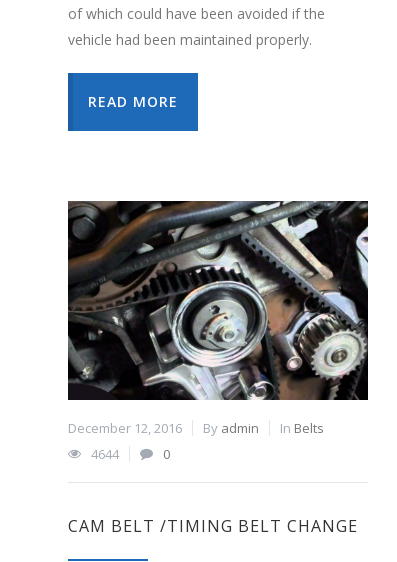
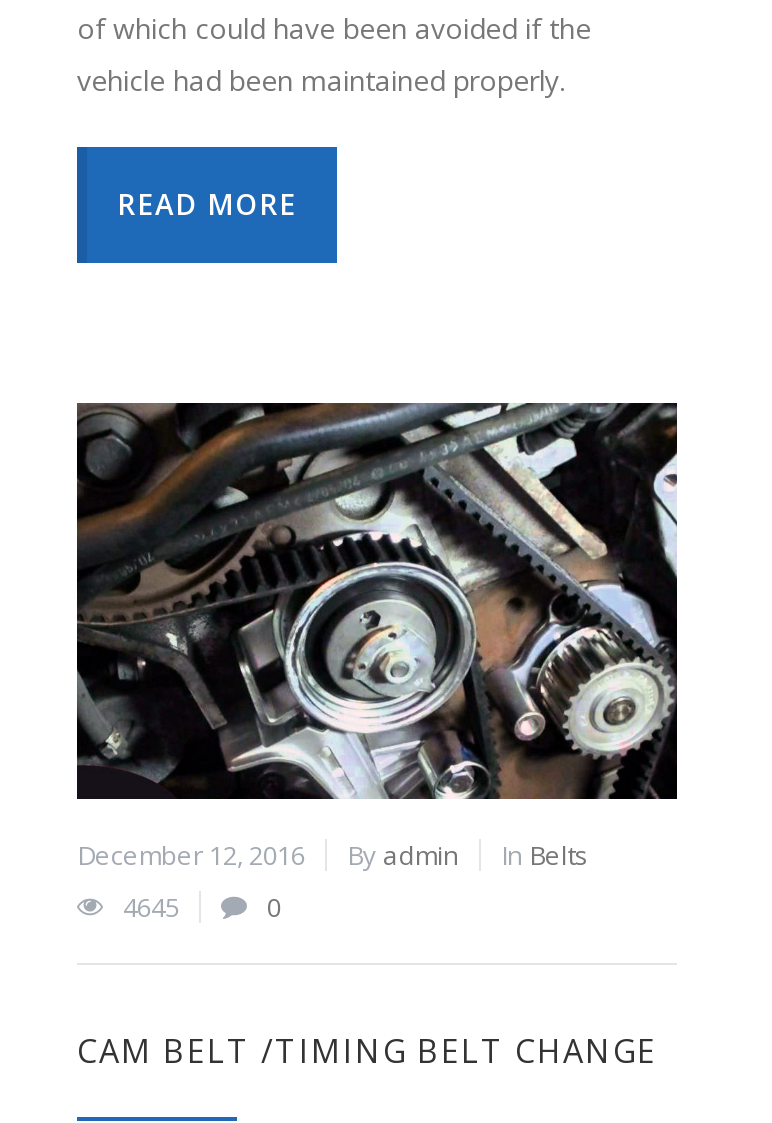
- 4644
+ 4645
